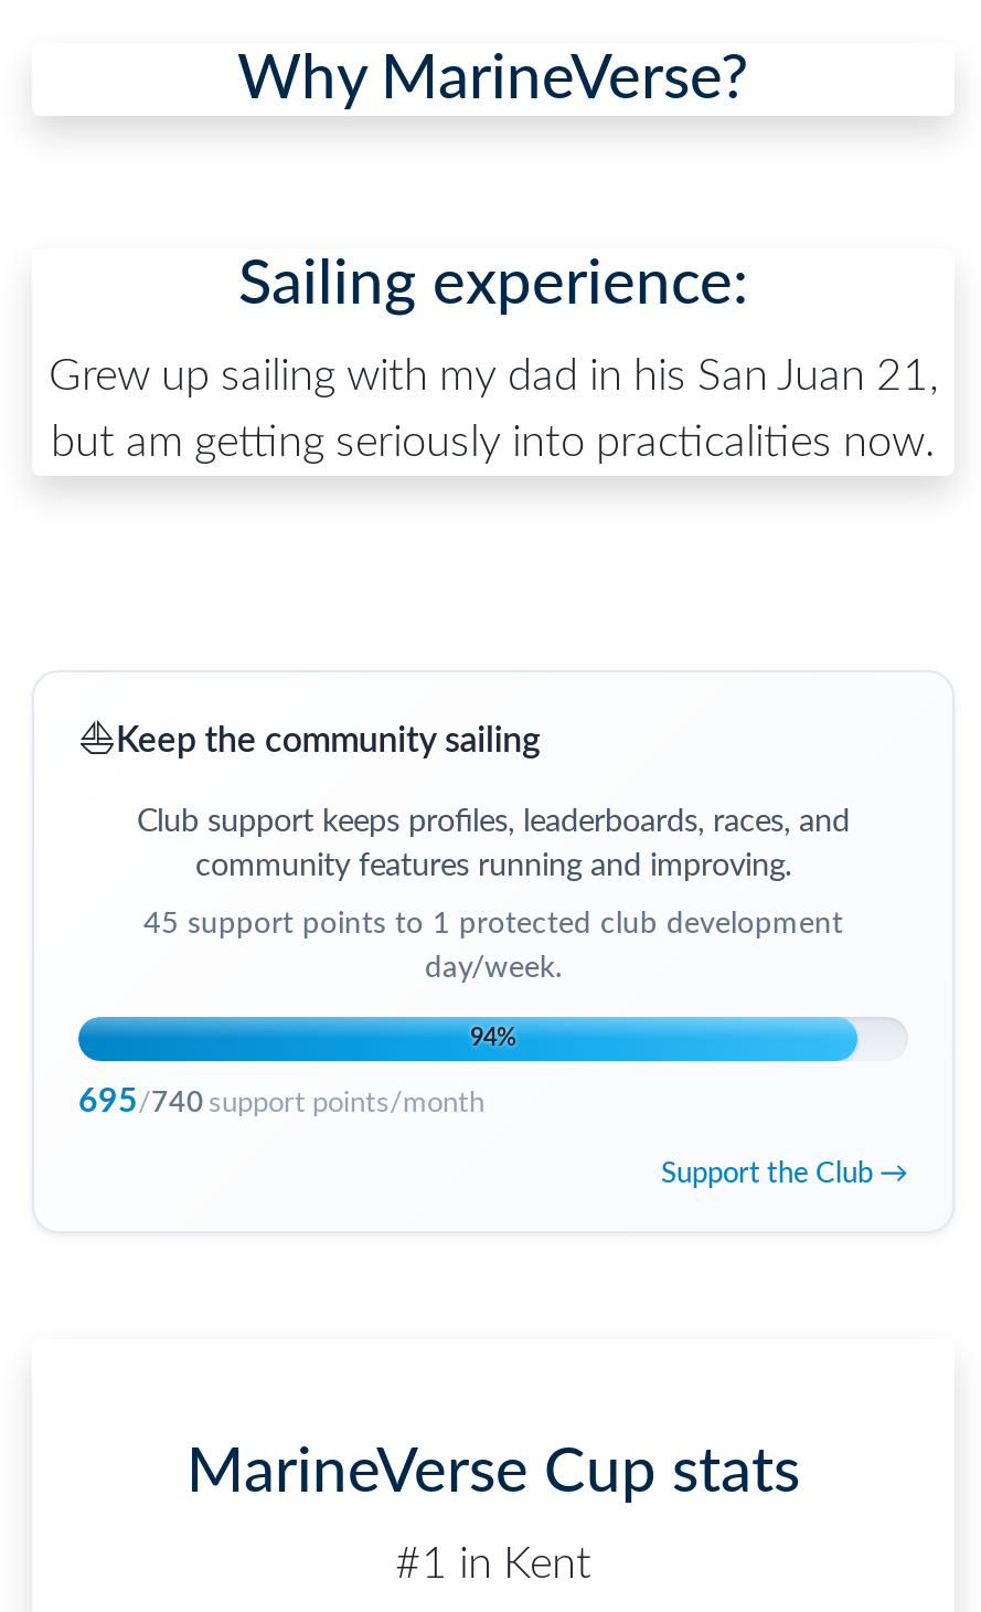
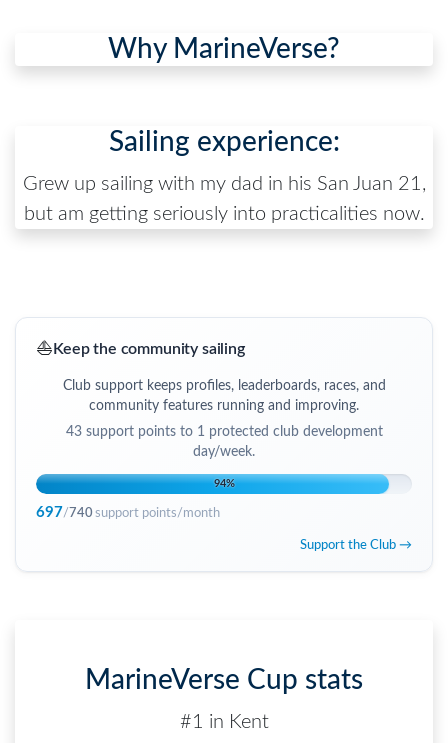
- 45 support points to 1 protected club development
+ 43 support points to 1 protected club development

- 695/740 support points/month
+ 697/740 support points/month
